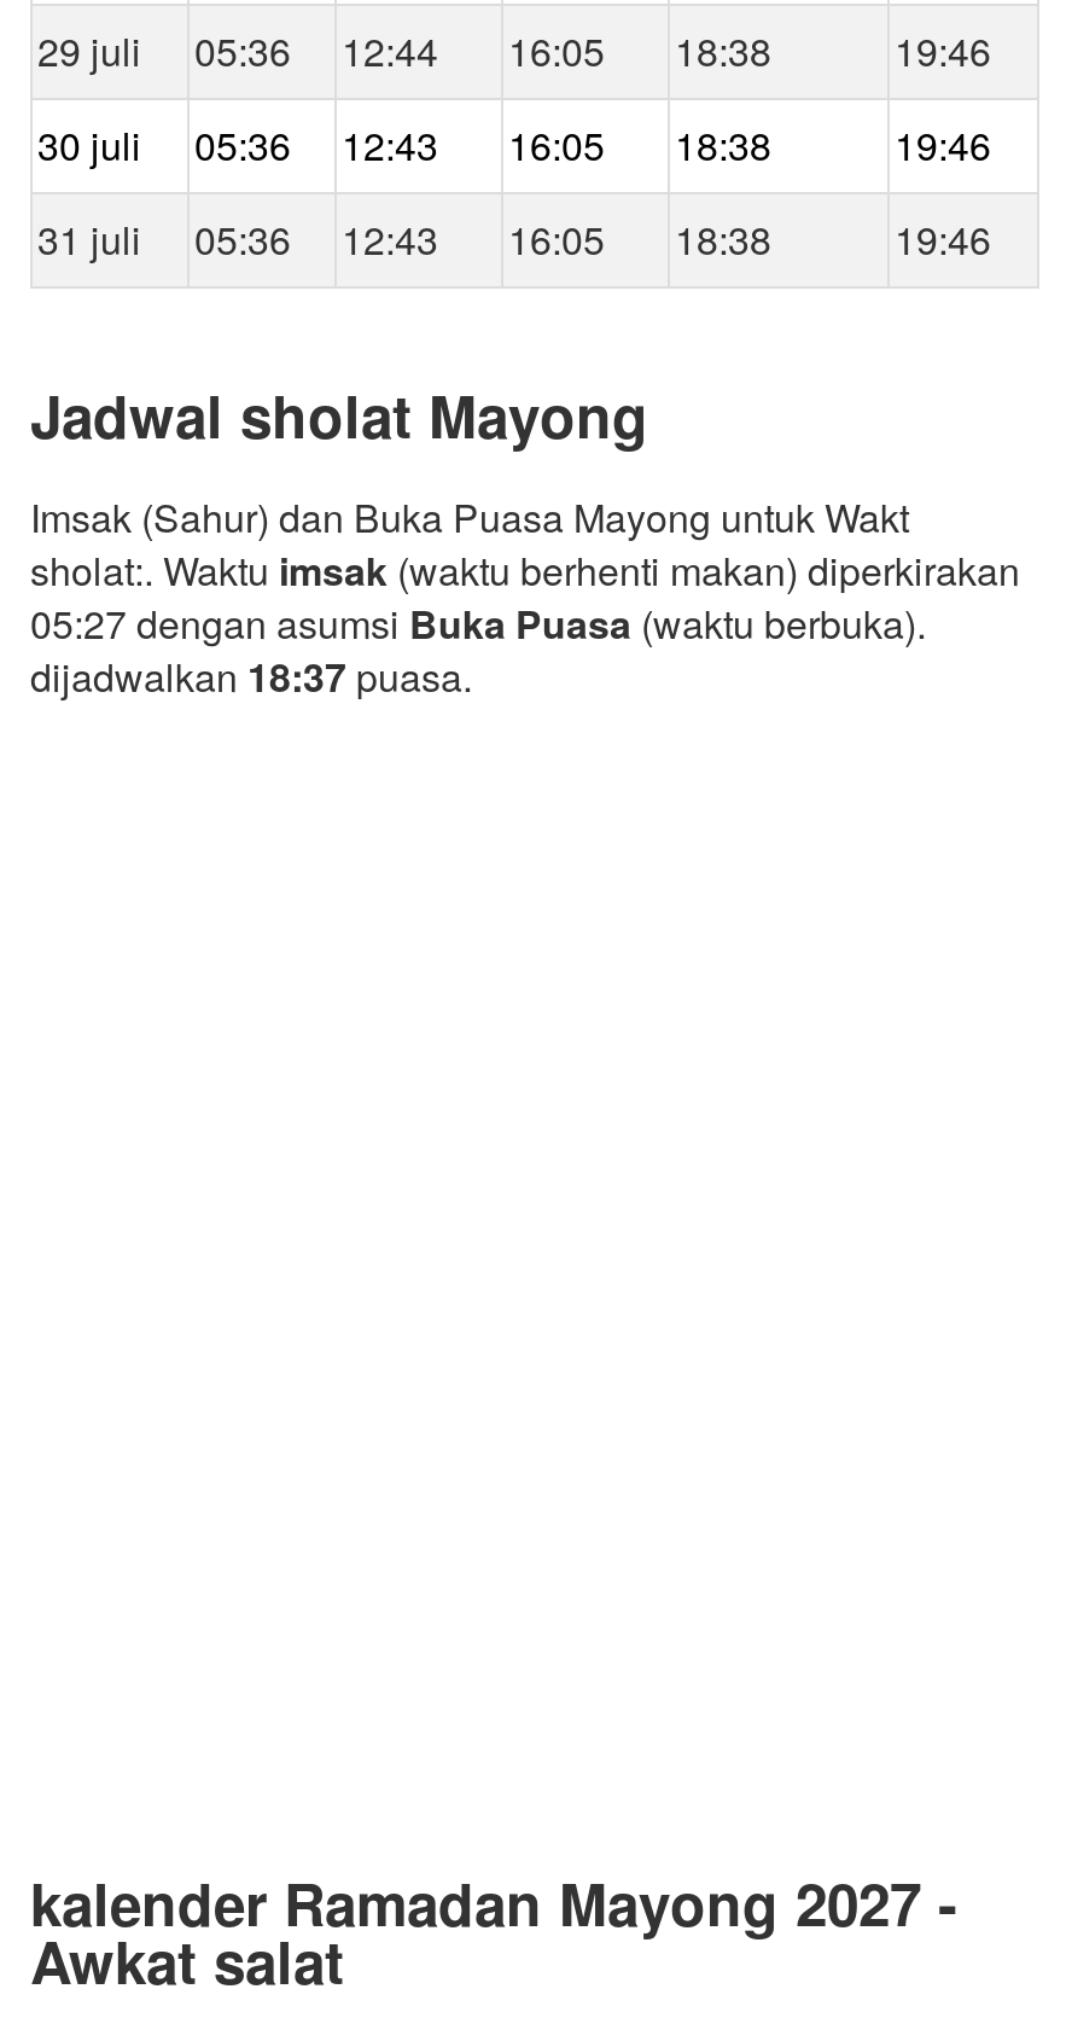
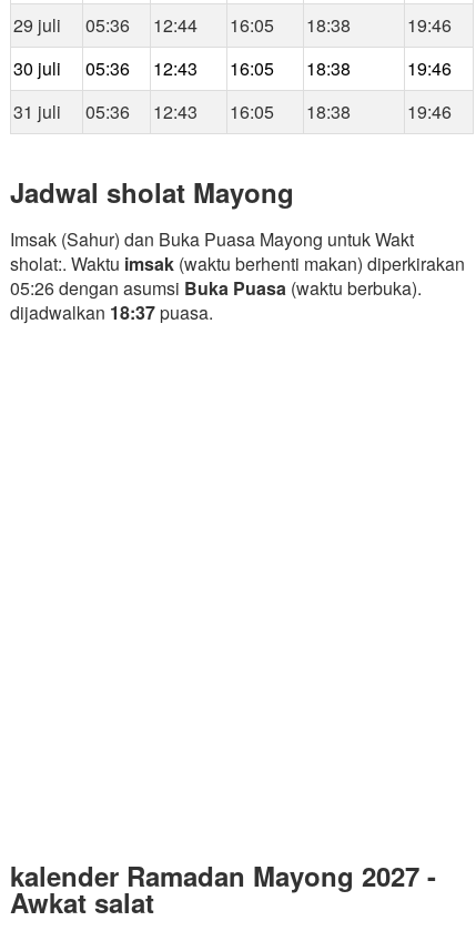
- 05:27 dengan asumsi Buka Puasa (waktu berbuka).
+ 05:26 dengan asumsi Buka Puasa (waktu berbuka).
